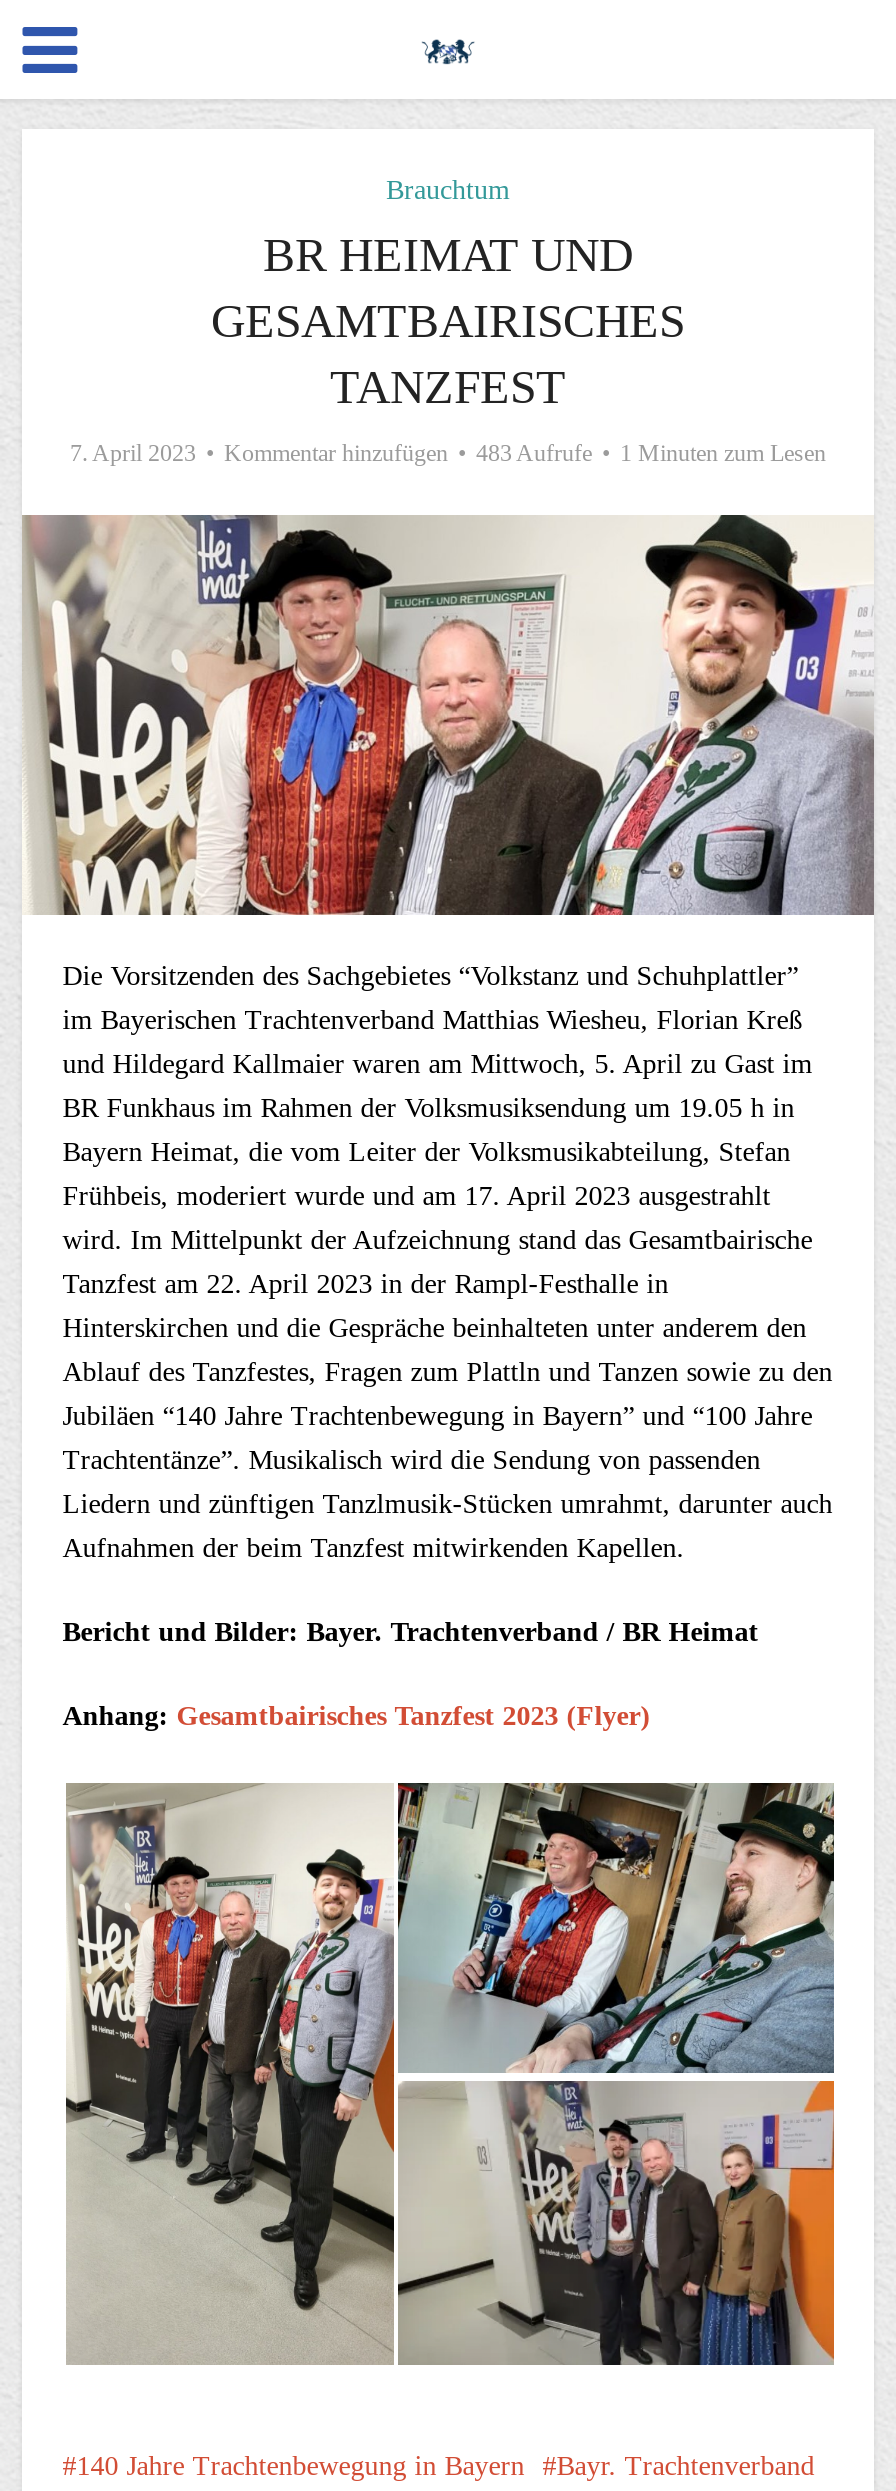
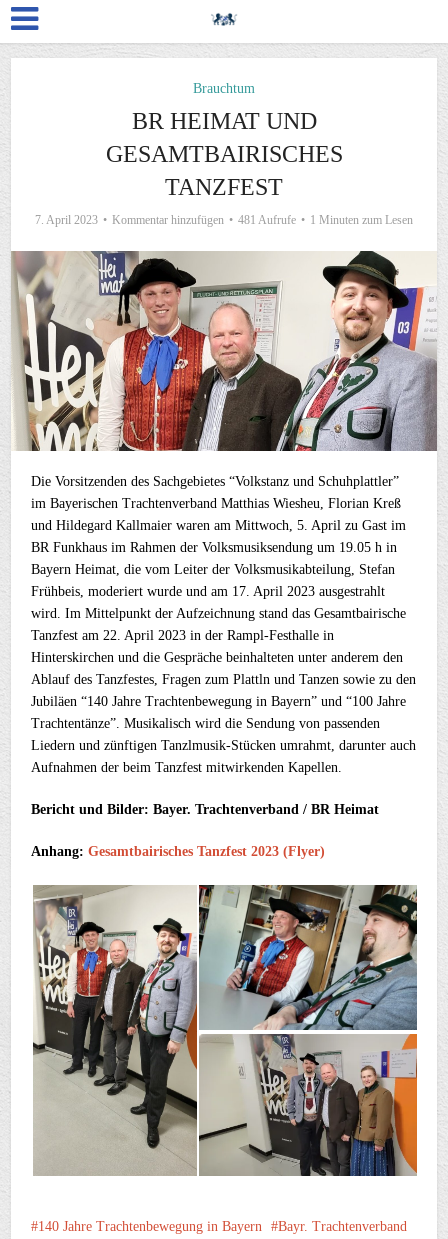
- 7. April 2023 Kommentar hinzufügen 483 Aufrufe 1 Minuten zum Lesen
+ 7. April 2023 Kommentar hinzufügen 481 Aufrufe 1 Minuten zum Lesen
